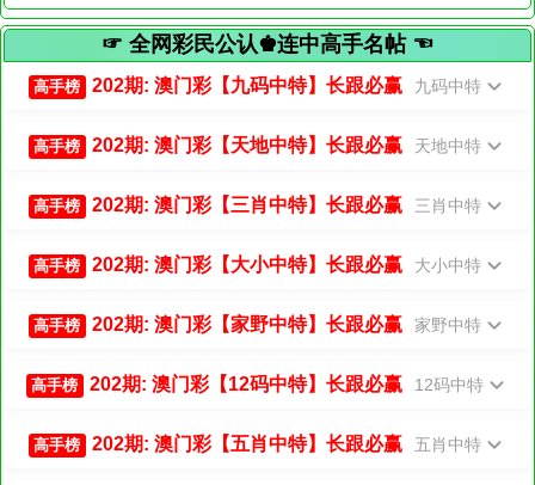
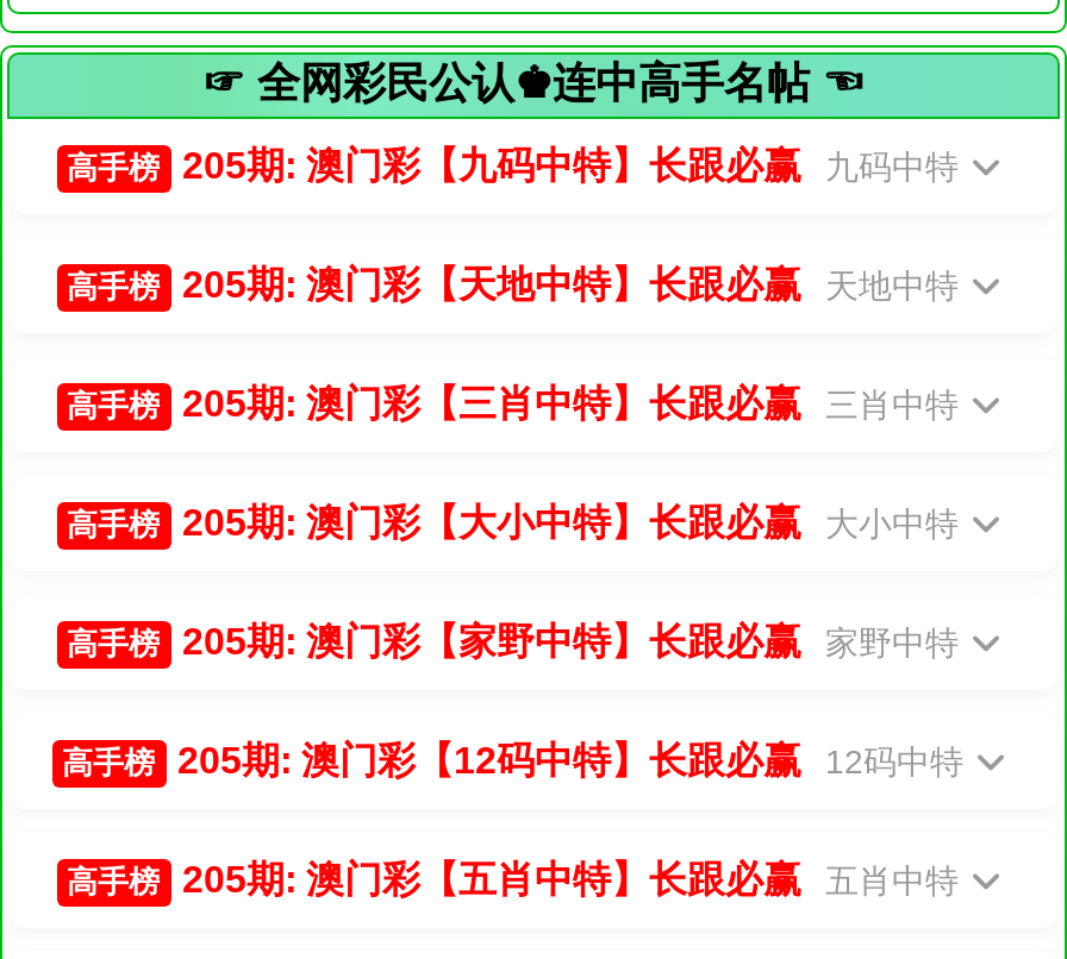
- 202期: 澳门彩【九码中特】长跟必赢
+ 205期: 澳门彩【九码中特】长跟必赢

- 202期: 澳门彩【天地中特】长跟必赢
+ 205期: 澳门彩【天地中特】长跟必赢

- 202期: 澳门彩【三肖中特】长跟必赢
+ 205期: 澳门彩【三肖中特】长跟必赢

- 202期: 澳门彩【大小中特】长跟必赢
+ 205期: 澳门彩【大小中特】长跟必赢

- 202期: 澳门彩【家野中特】长跟必赢
+ 205期: 澳门彩【家野中特】长跟必赢

- 202期: 澳门彩【12码中特】长跟必赢
+ 205期: 澳门彩【12码中特】长跟必赢

- 202期: 澳门彩【五肖中特】长跟必赢
+ 205期: 澳门彩【五肖中特】长跟必赢
